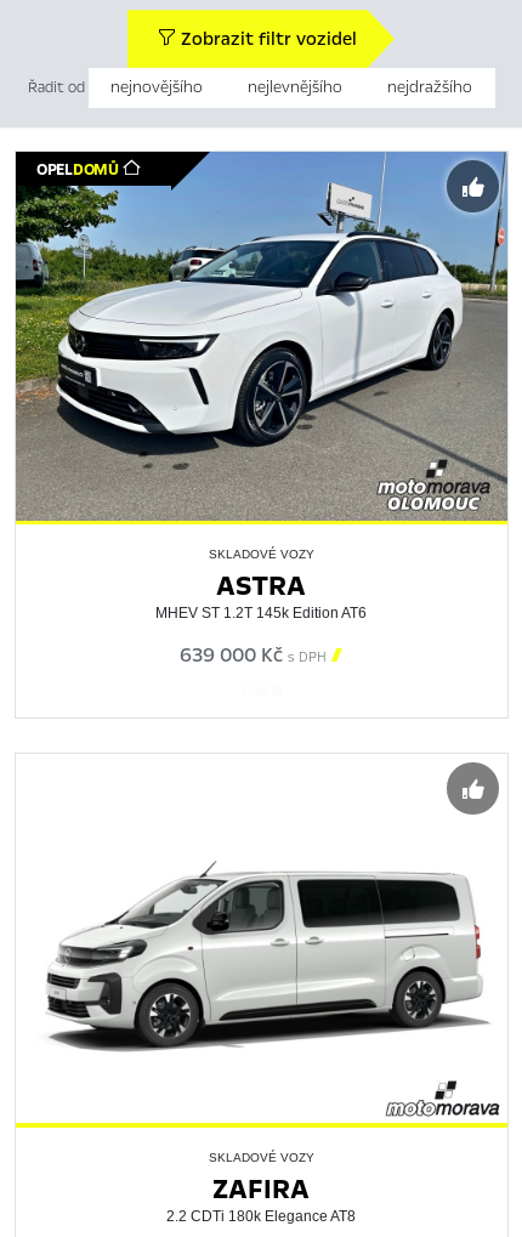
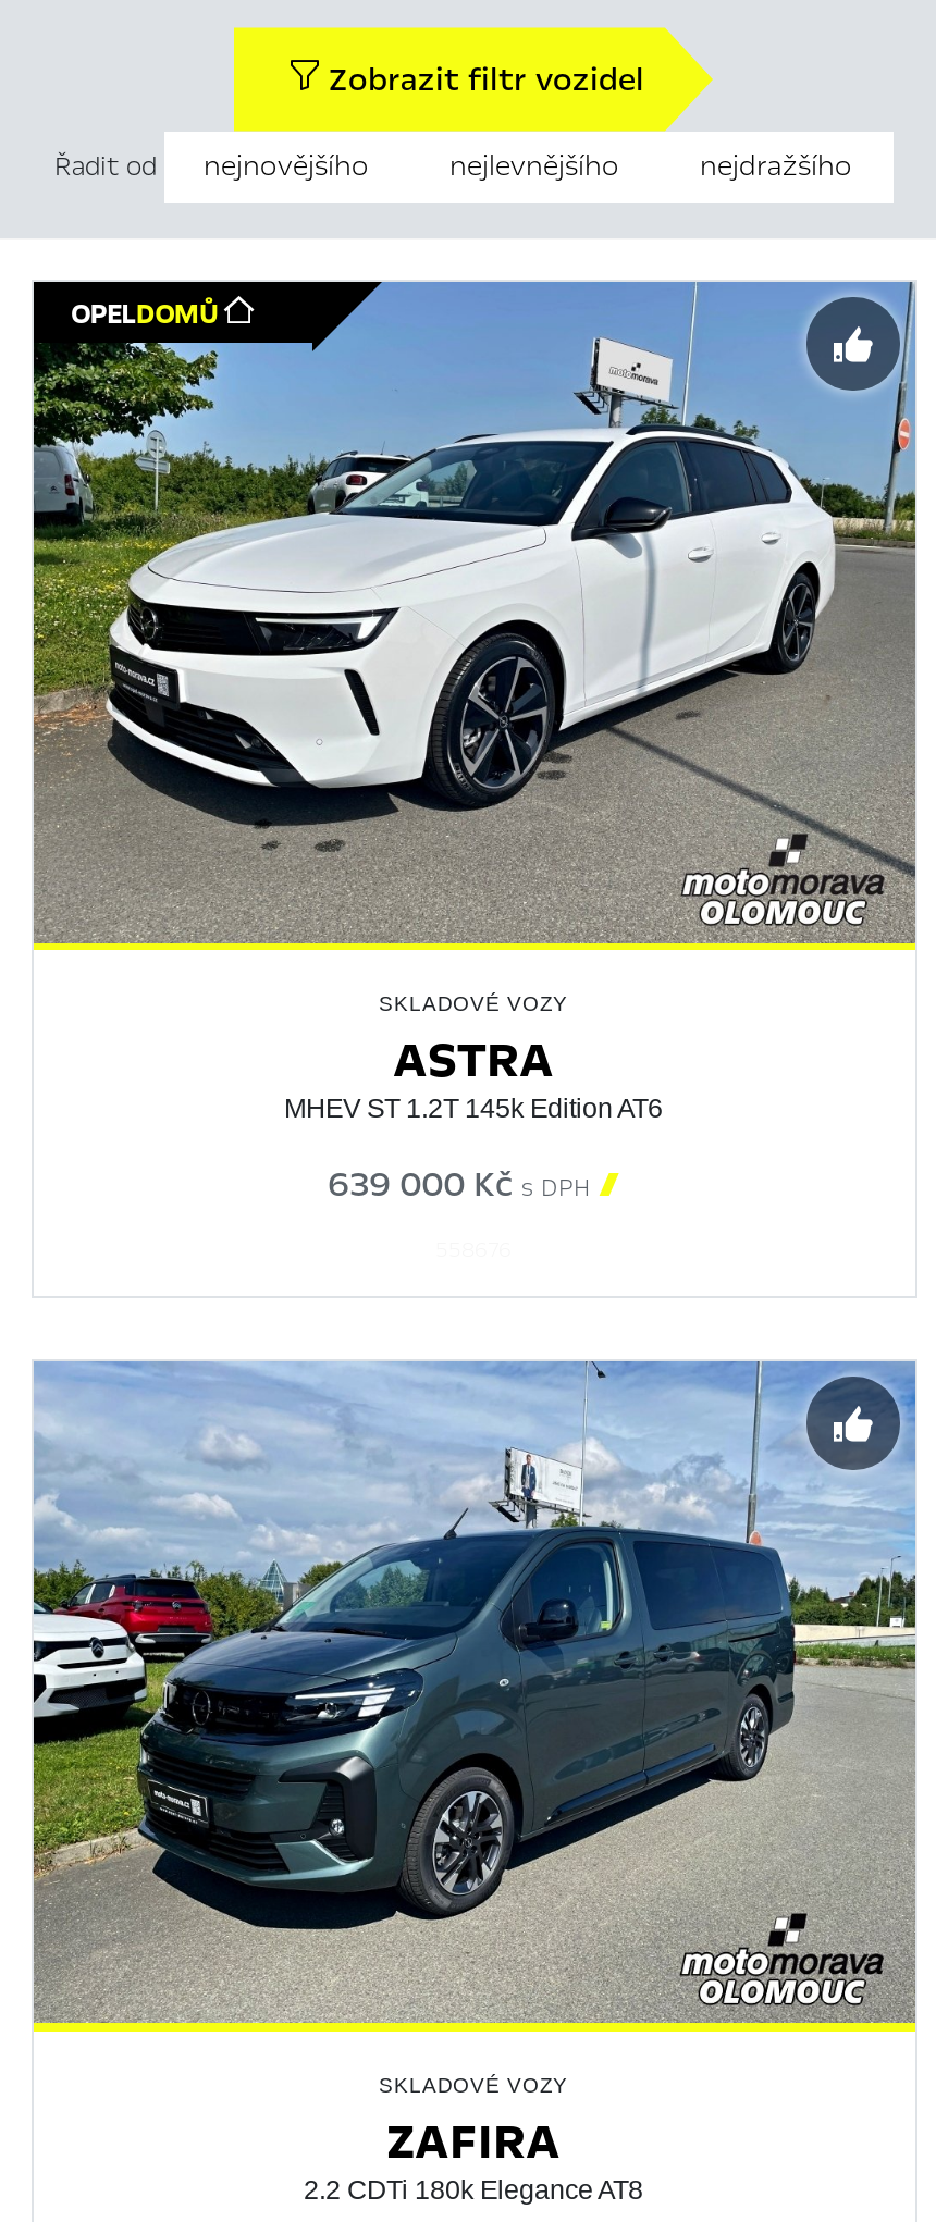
- [image]
+ [image]
